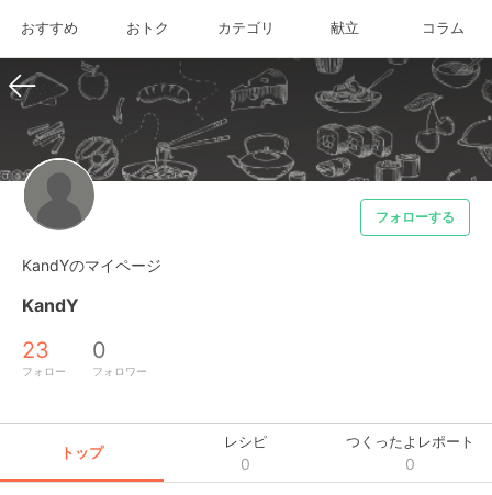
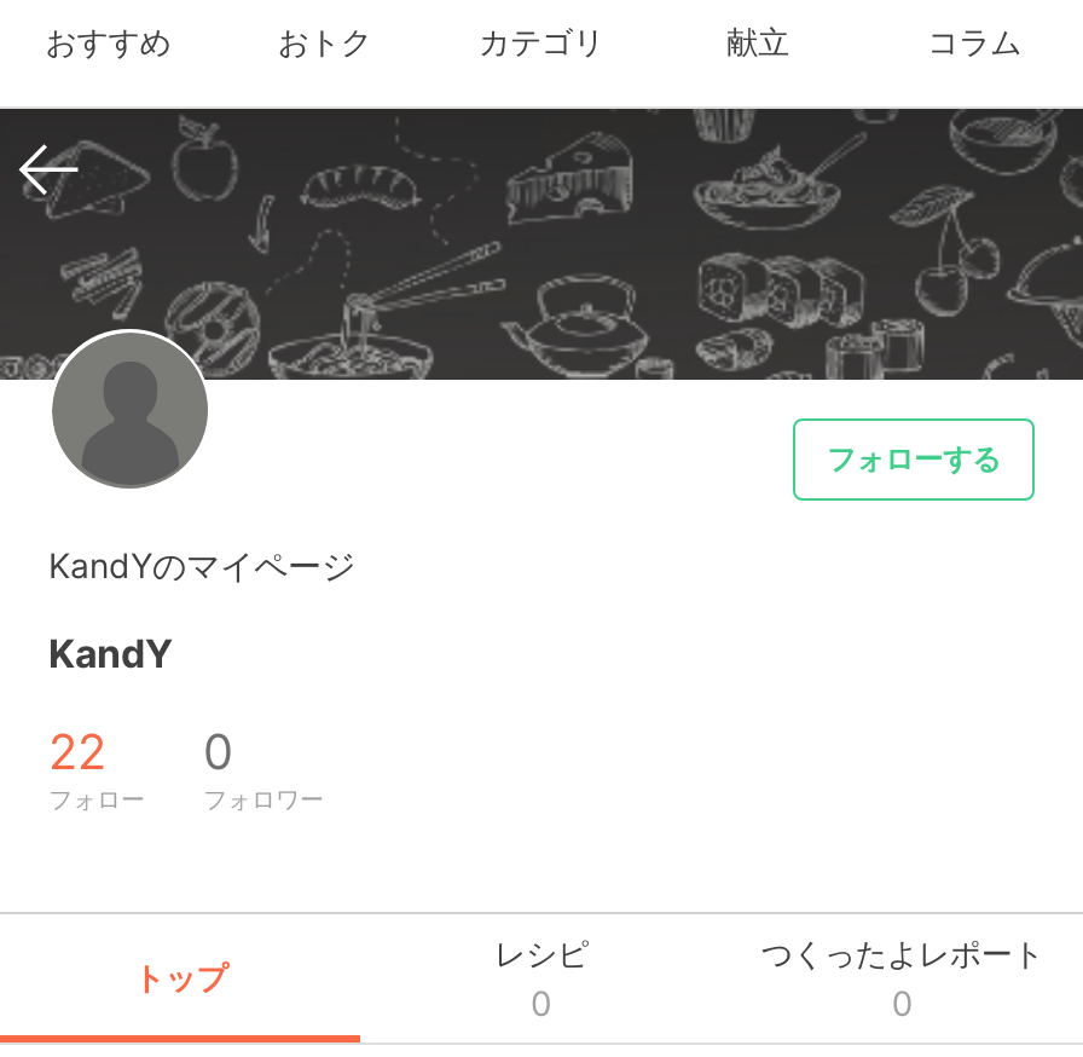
- 23 0
+ 22 0
